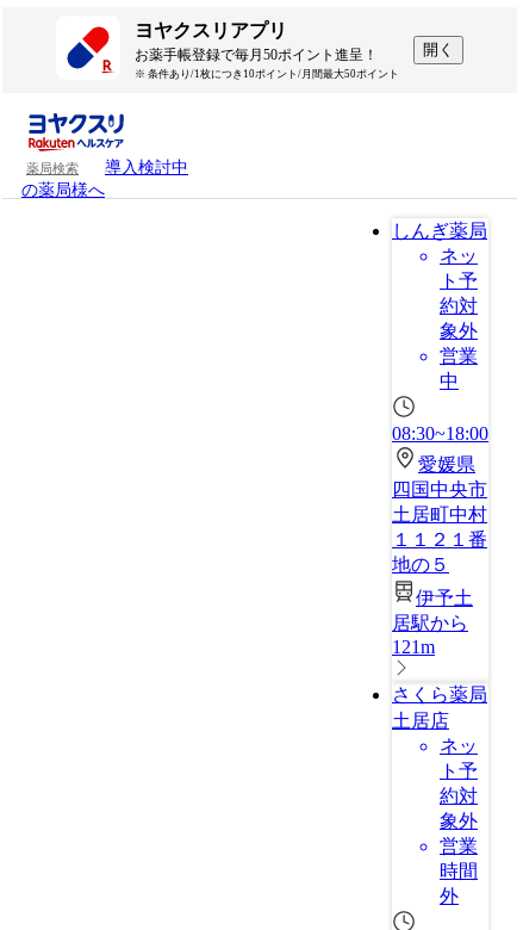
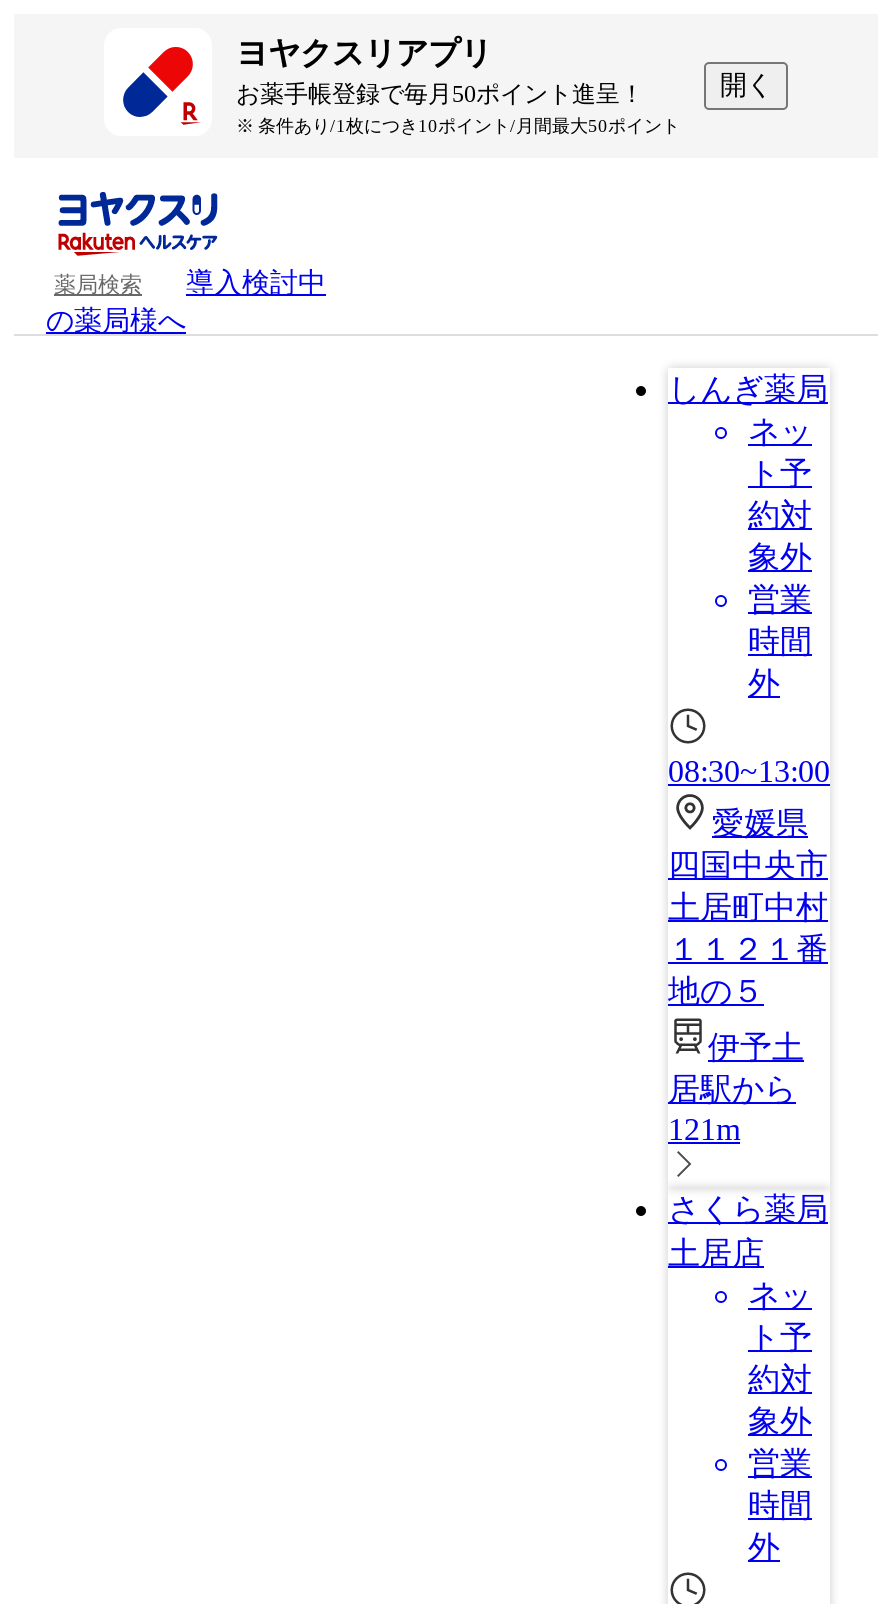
- 中
+ 時間
+ 外

- 08:30~18:00
+ 08:30~13:00
